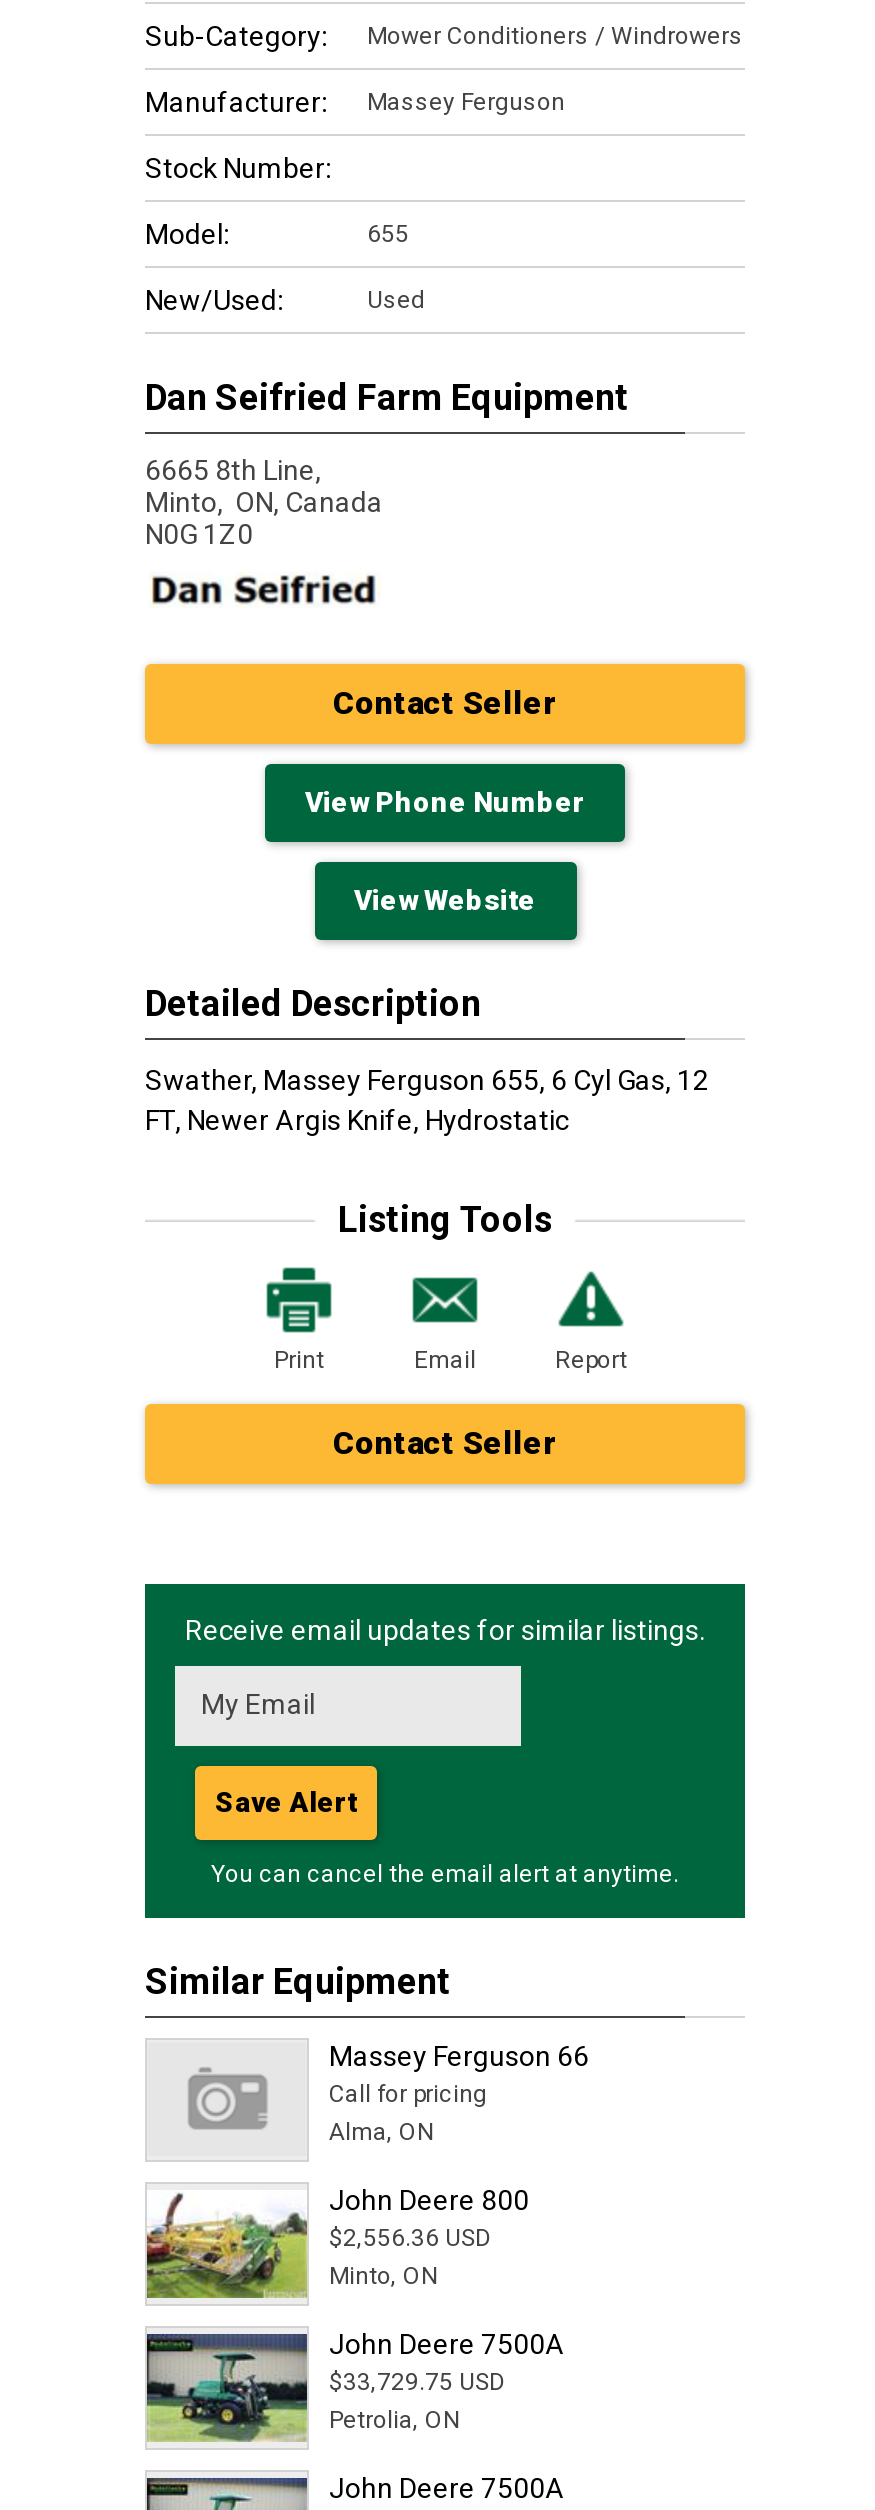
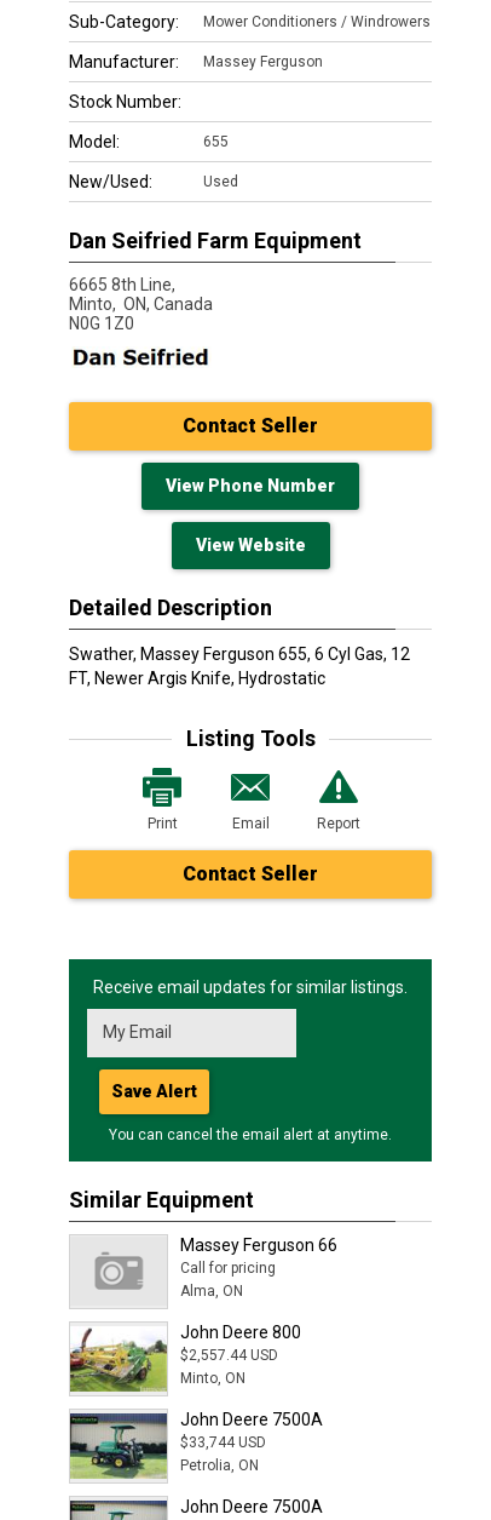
- $2,556.36 USD
+ $2,557.44 USD

- $33,729.75 USD
+ $33,744 USD
